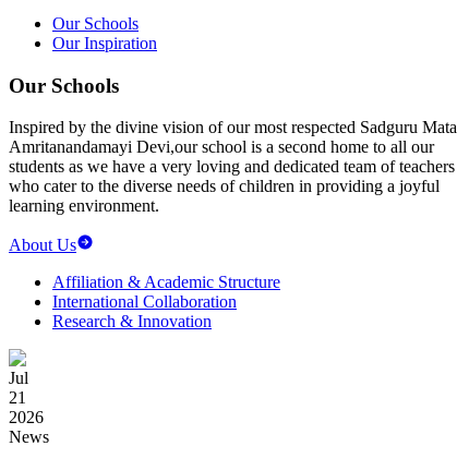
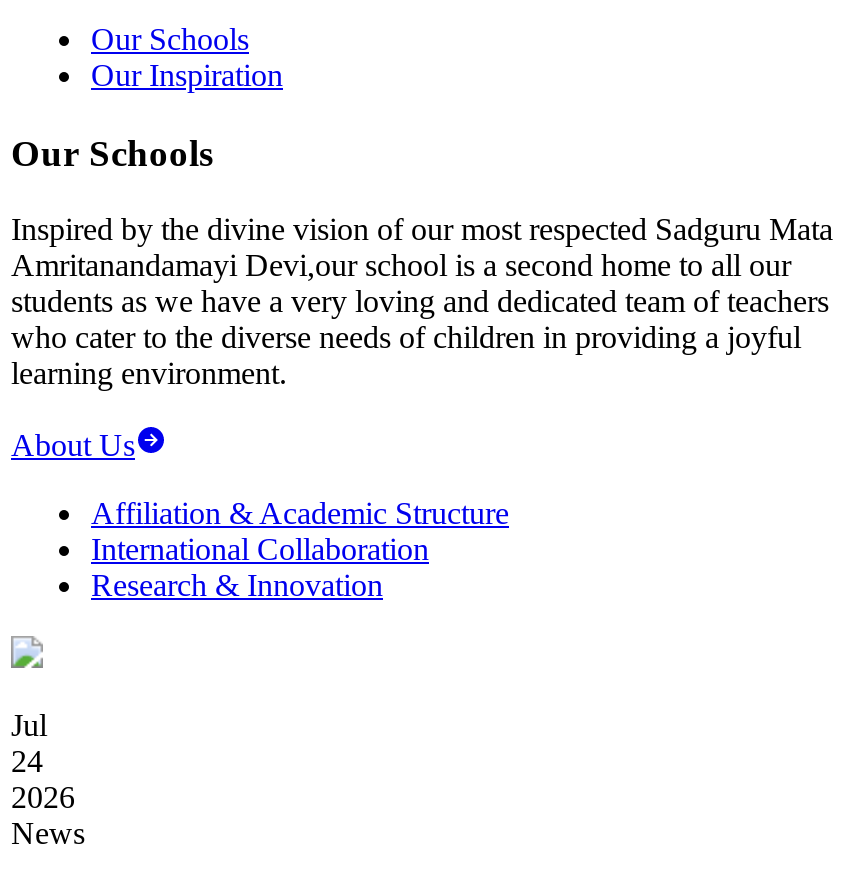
- 21
+ 24
